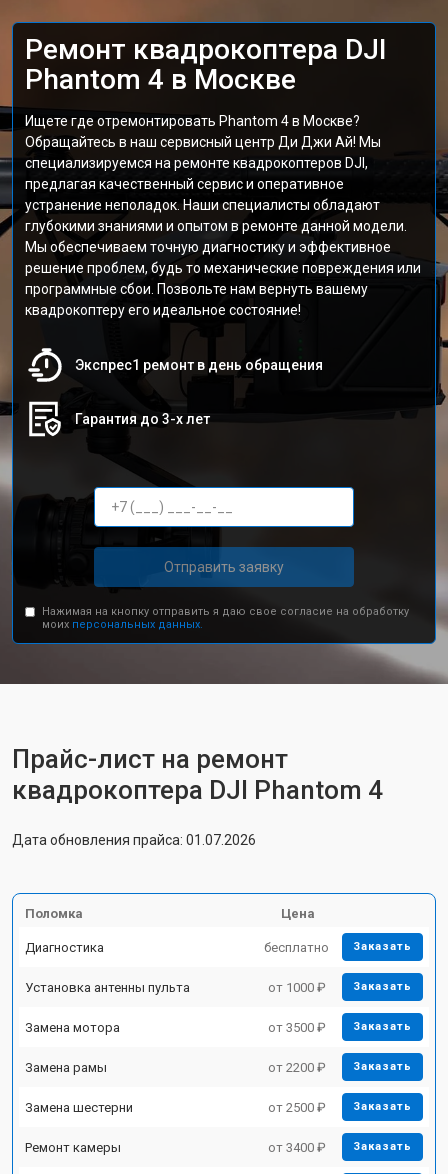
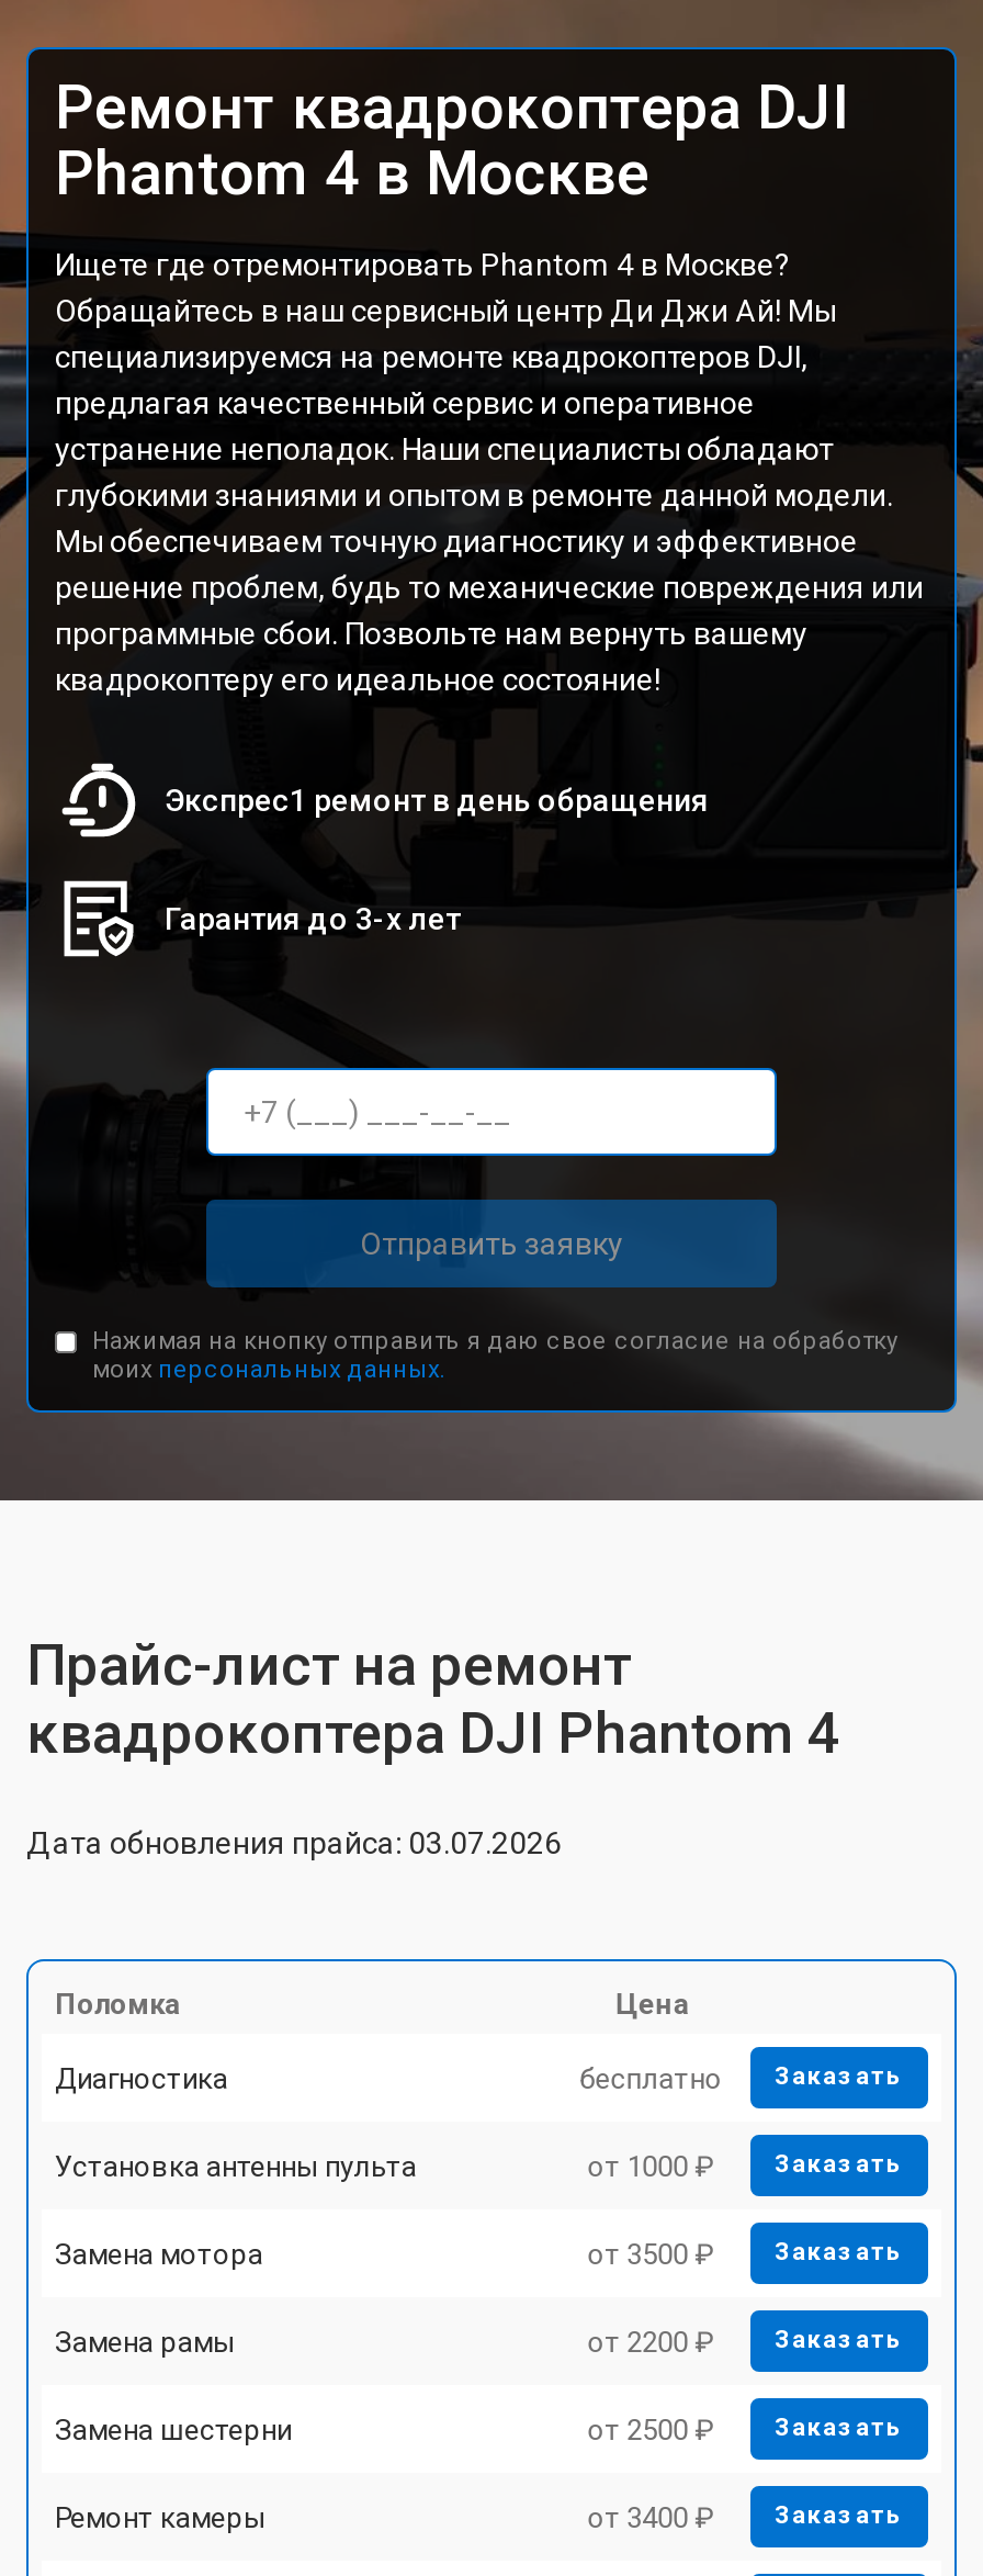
- Дата обновления прайса: 01.07.2026
+ Дата обновления прайса: 03.07.2026
